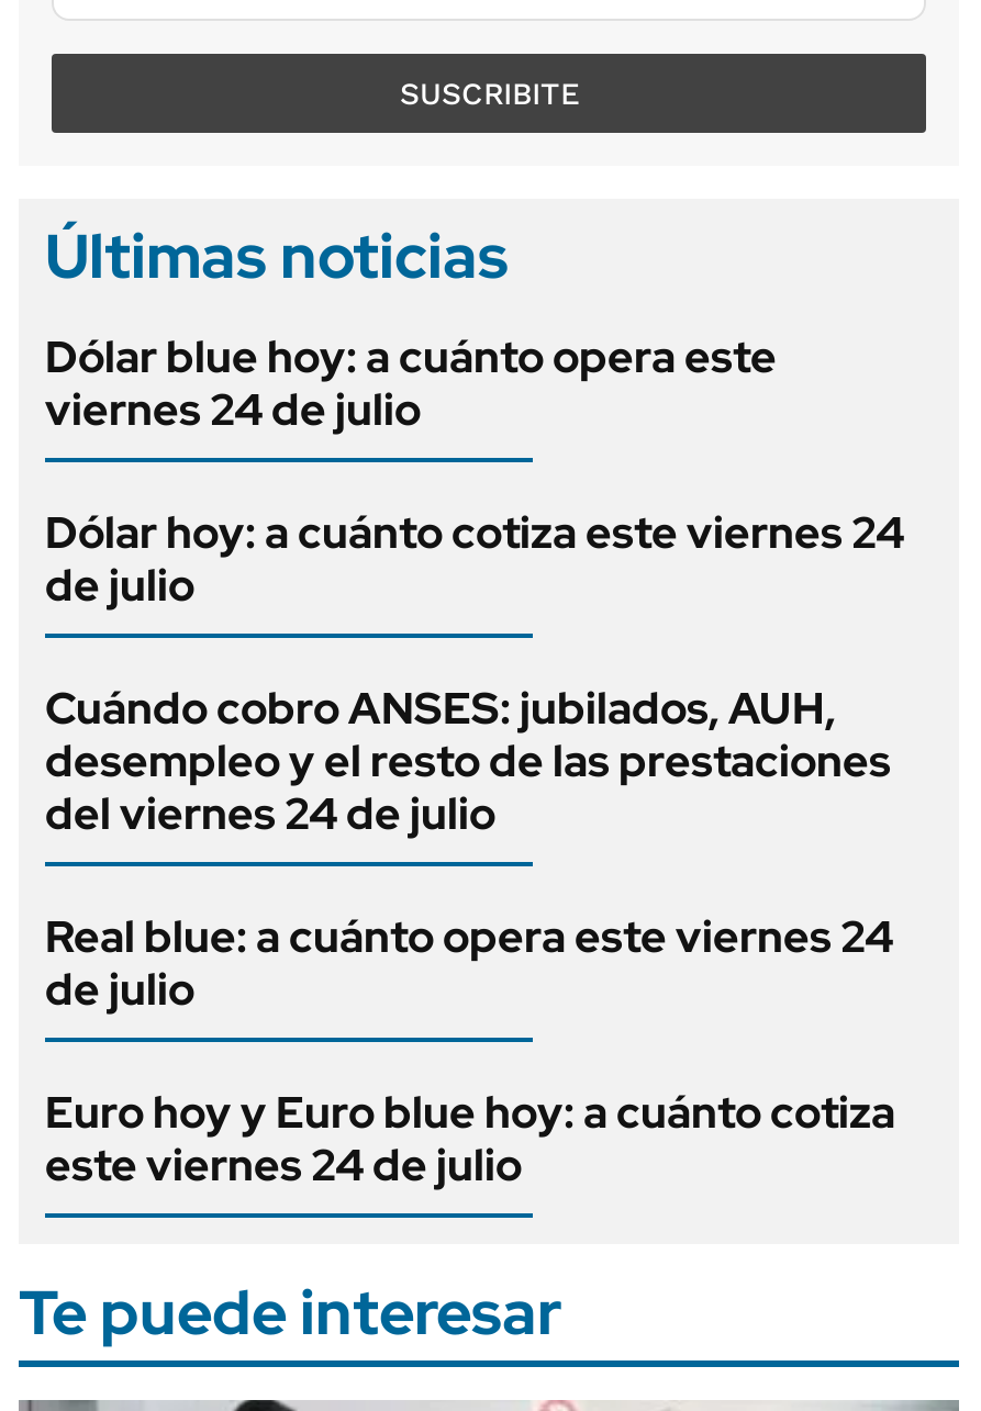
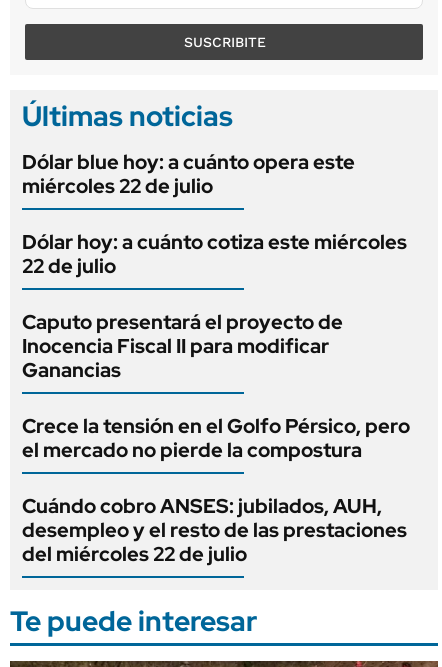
- viernes 24 de julio
- Dólar hoy: a cuánto cotiza este viernes 24
- de julio
+ miércoles 22 de julio
+ Dólar hoy: a cuánto cotiza este miércoles
+ 22 de julio
+ Caputo presentará el proyecto de
+ Inocencia Fiscal II para modificar
+ Ganancias
+ Crece la tensión en el Golfo Pérsico, pero
+ el mercado no pierde la compostura

moved down: Cuándo cobro ANSES: jubilados, AUH, | desempleo y el resto de las prestaciones

- del viernes 24 de julio
- Real blue: a cuánto opera este viernes 24
- de julio
- Euro hoy y Euro blue hoy: a cuánto cotiza
- este viernes 24 de julio
+ del miércoles 22 de julio
